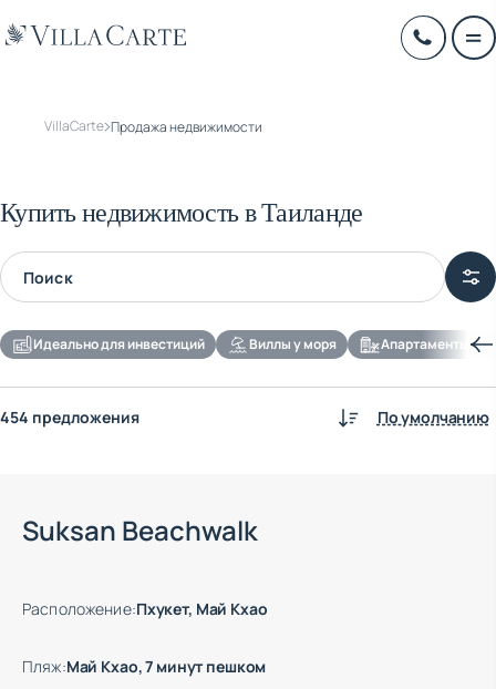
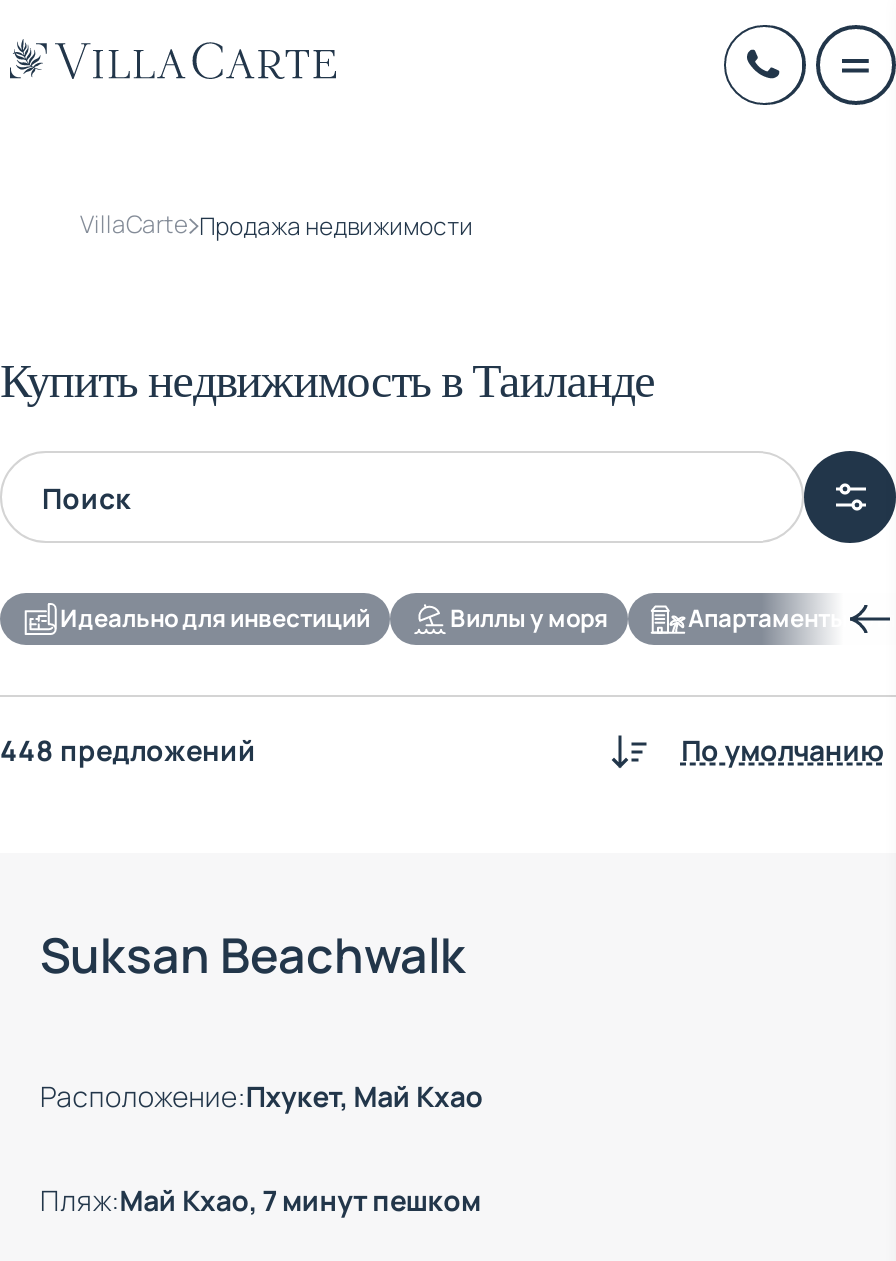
- 454 предложения
+ 448 предложений
